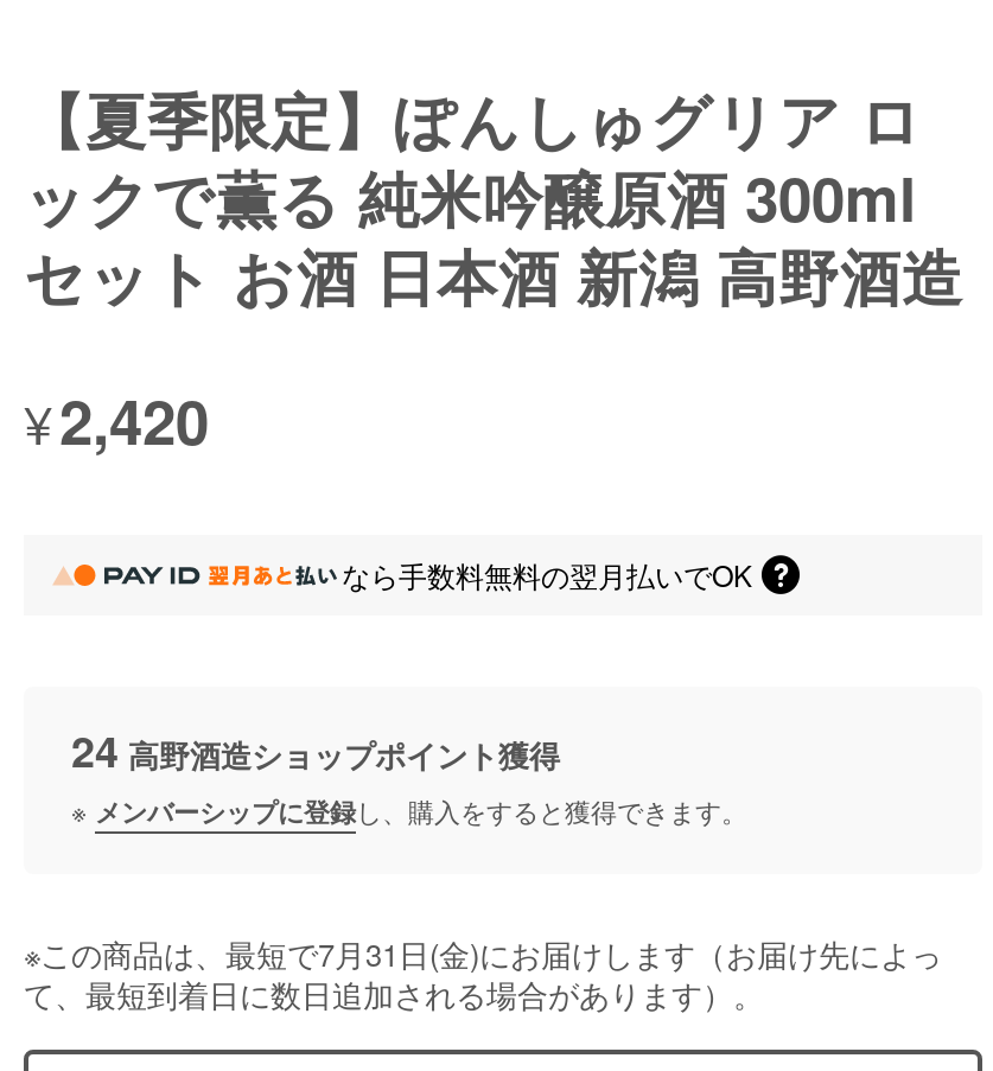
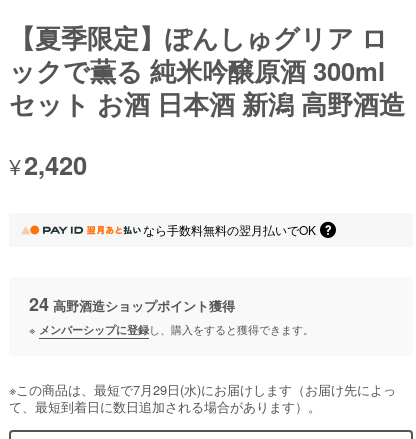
- ※この商品は、最短で7月31日(金)にお届けします（お届け先によっ
+ ※この商品は、最短で7月29日(水)にお届けします（お届け先によっ
